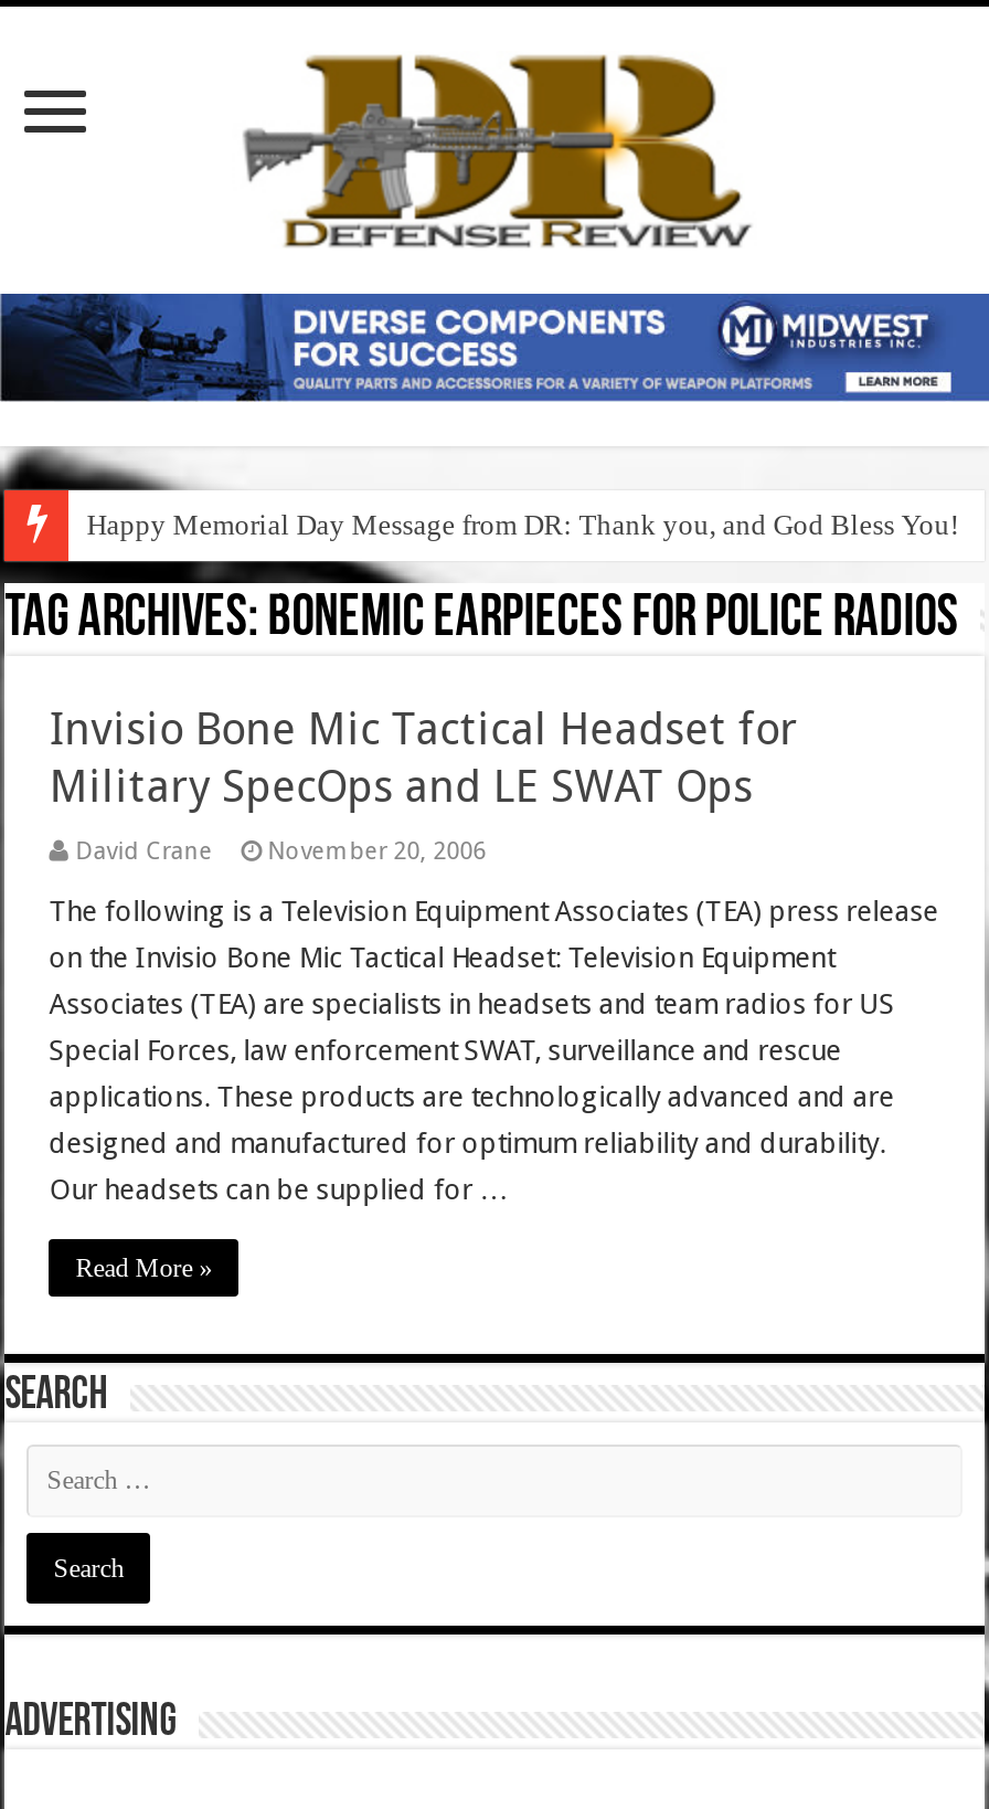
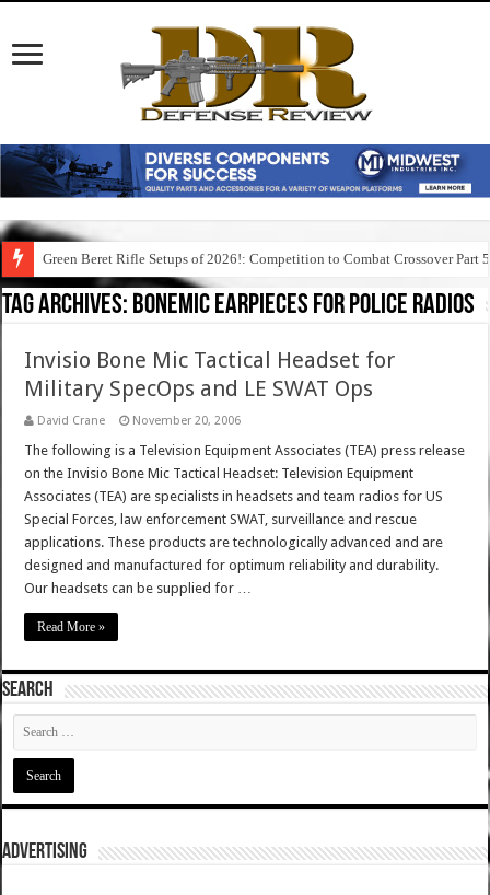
- Happy Memorial Day Message from DR: Thank you, and God Bless You!
+ Green Beret Rifle Setups of 2026!: Competition to Combat Crossover Part 5
